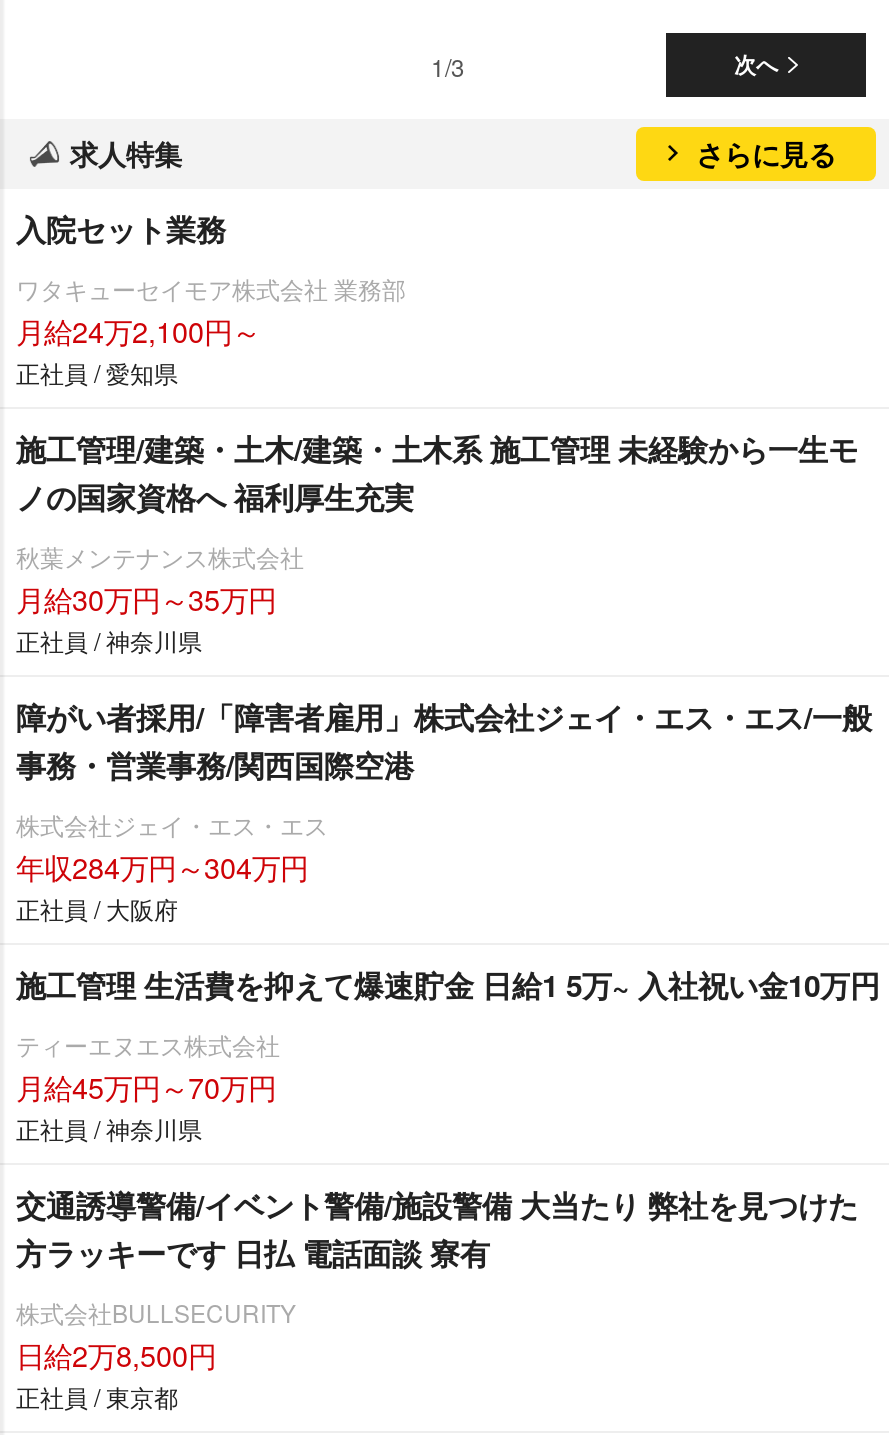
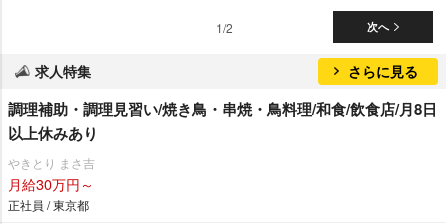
- 1/3
+ 1/2

- 入院セット業務
- ワタキューセイモア株式会社 業務部
- 月給24万2,100円～
- 正社員 / 愛知県
- 施工管理/建築・土木/建築・土木系 施工管理 未経験から一生モ
- ノの国家資格へ 福利厚生充実
- 秋葉メンテナンス株式会社
- 月給30万円～35万円
- 正社員 / 神奈川県
- 障がい者採用/「障害者雇用」株式会社ジェイ・エス・エス/一般
- 事務・営業事務/関西国際空港
- 株式会社ジェイ・エス・エス
- 年収284万円～304万円
- 正社員 / 大阪府
- 施工管理 生活費を抑えて爆速貯金 日給1 5万~ 入社祝い金10万円
- ティーエヌエス株式会社
- 月給45万円～70万円
- 正社員 / 神奈川県
- 交通誘導警備/イベント警備/施設警備 大当たり 弊社を見つけた
- 方ラッキーです 日払 電話面談 寮有
- 株式会社BULLSECURITY
- 日給2万8,500円
+ 調理補助・調理見習い/焼き鳥・串焼・鳥料理/和食/飲食店/月8日
+ 以上休みあり
+ きとり まさ吉
+ 月給30万円～
